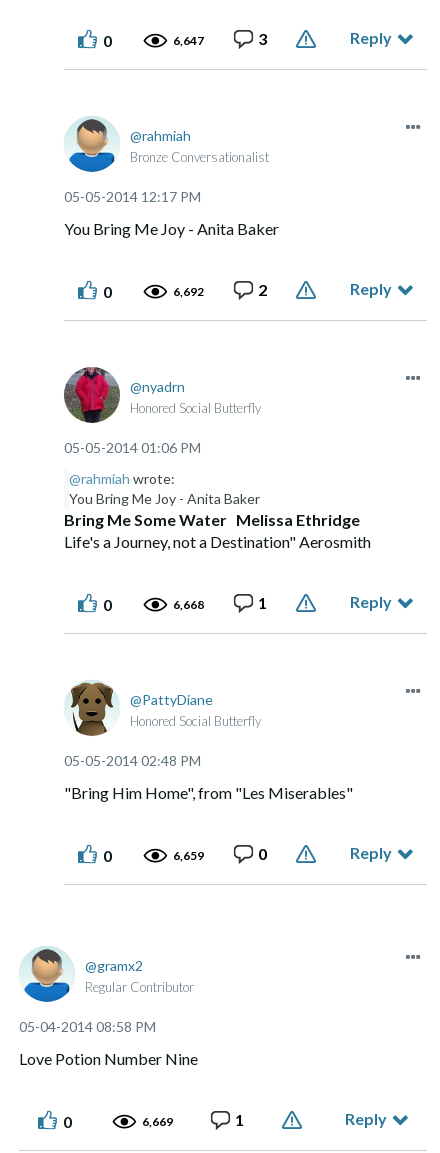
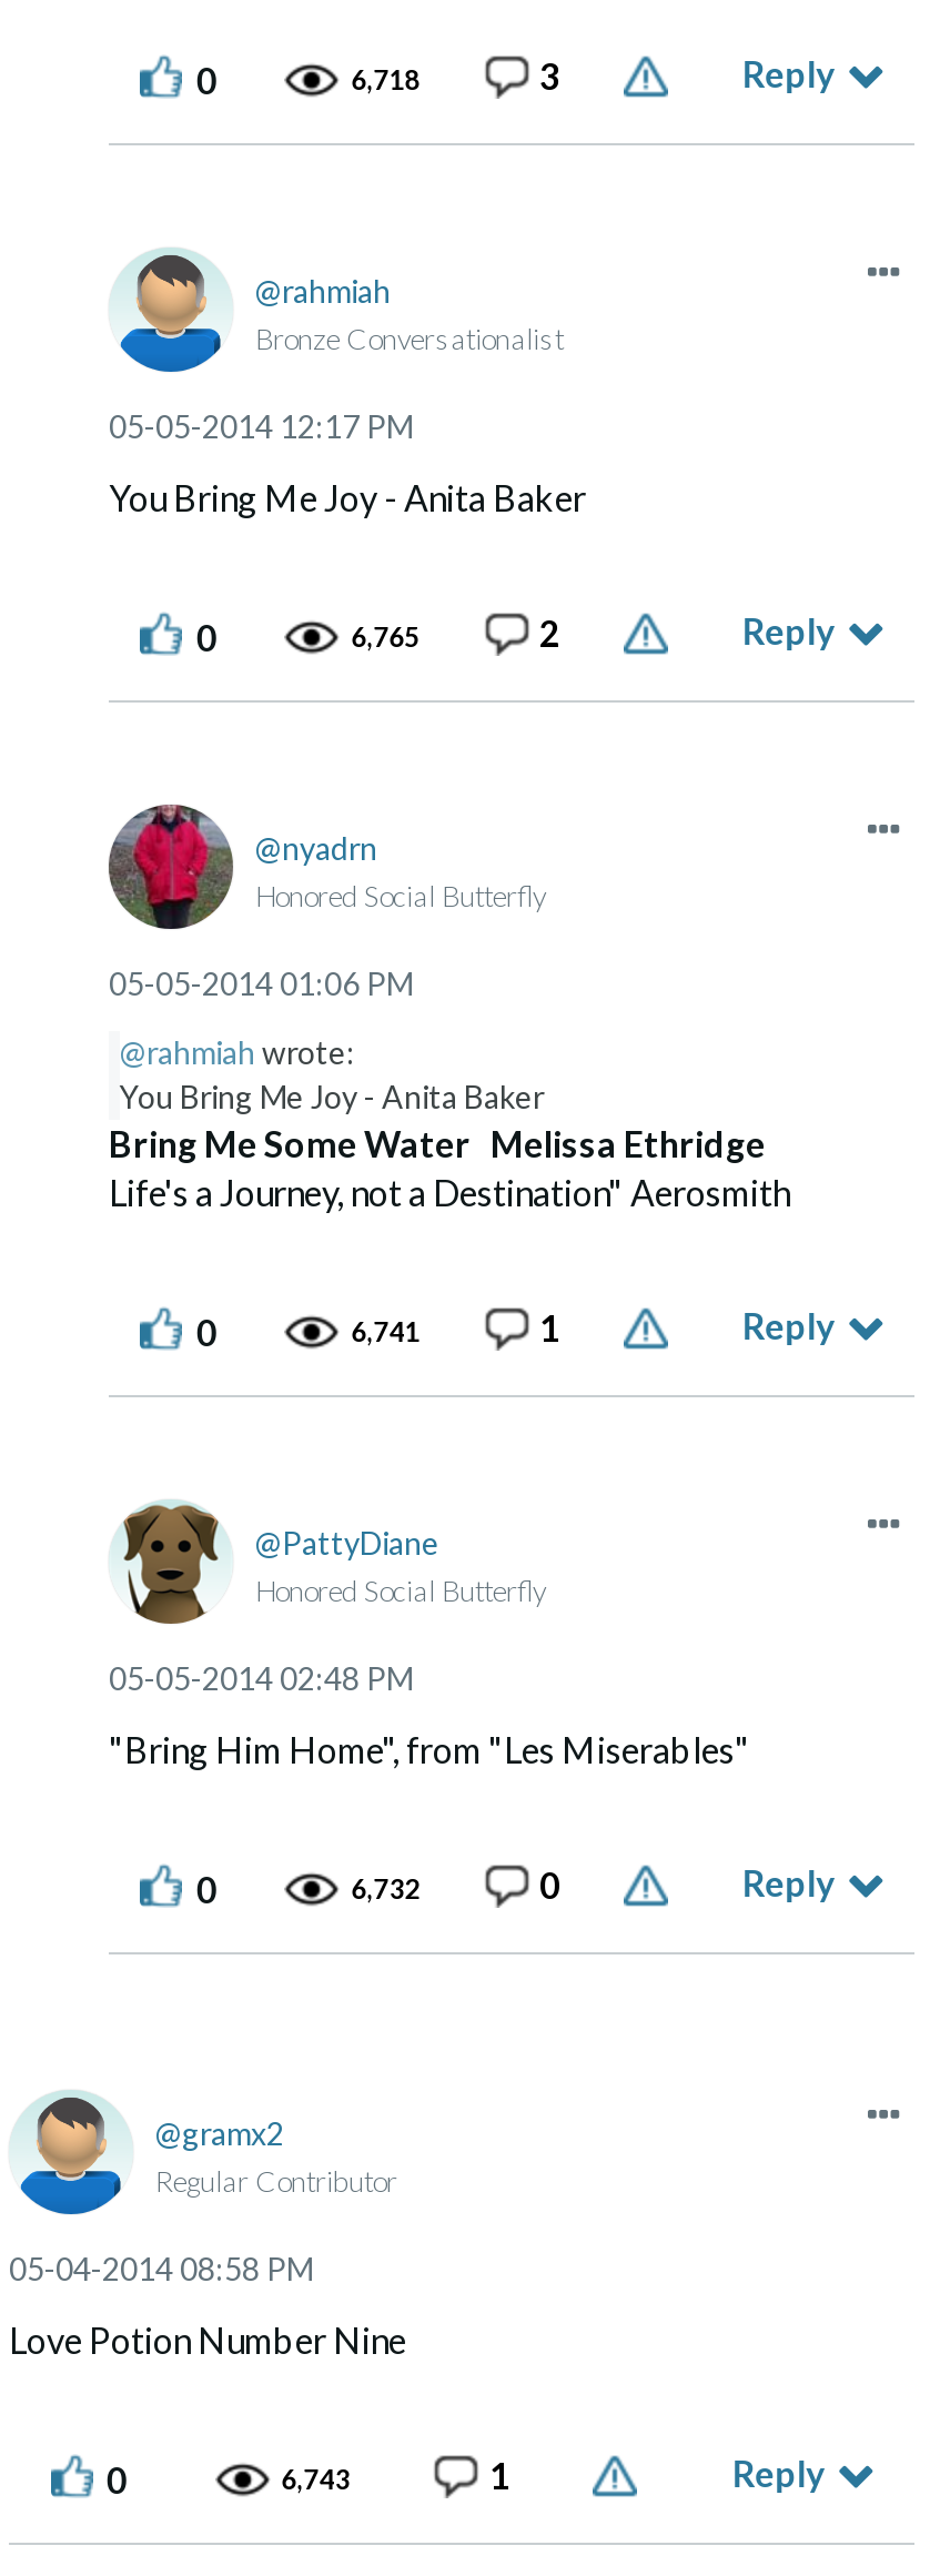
- 6,647
+ 6,718

- 6,692
+ 6,765

- 6,668
+ 6,741

- 6,659
+ 6,732

- 6,669
+ 6,743
